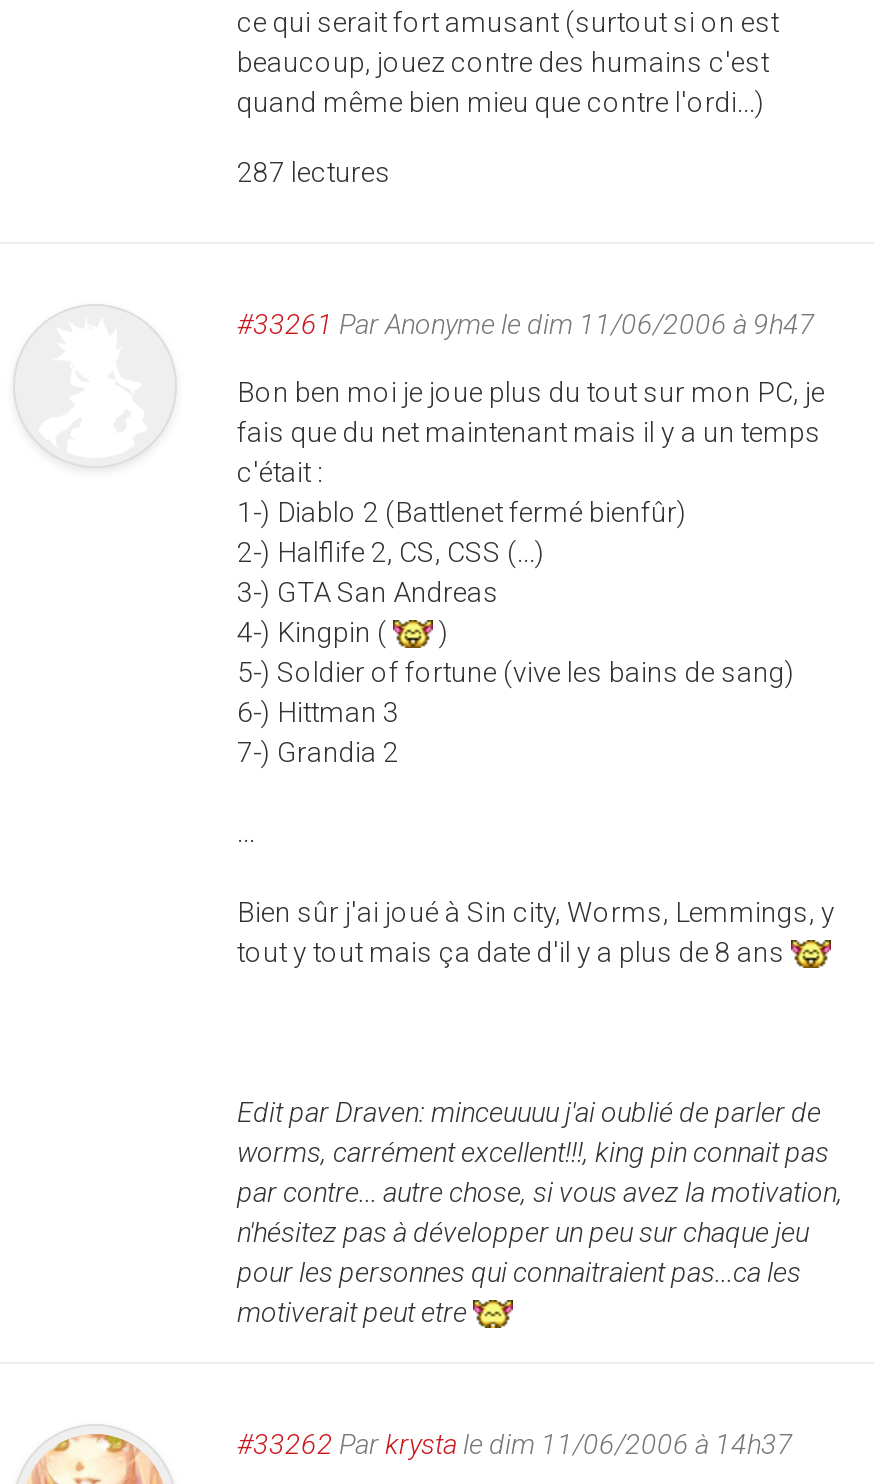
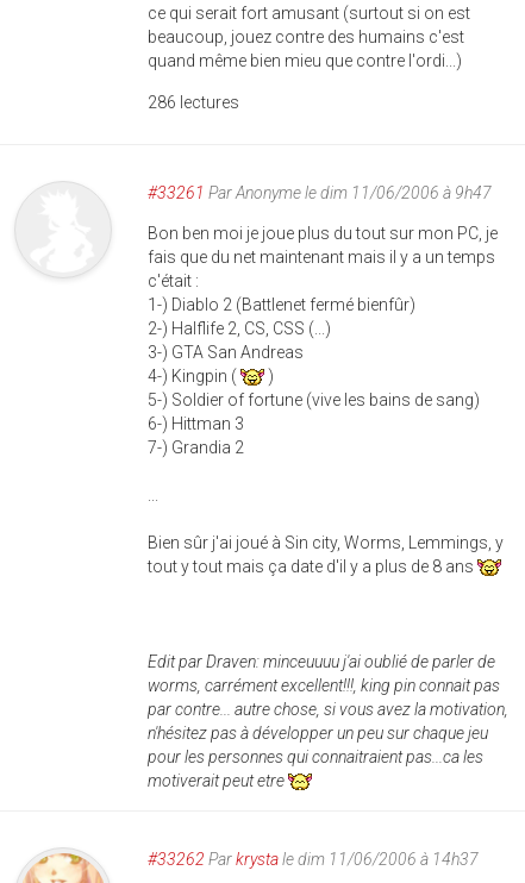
- 287 lectures
+ 286 lectures
